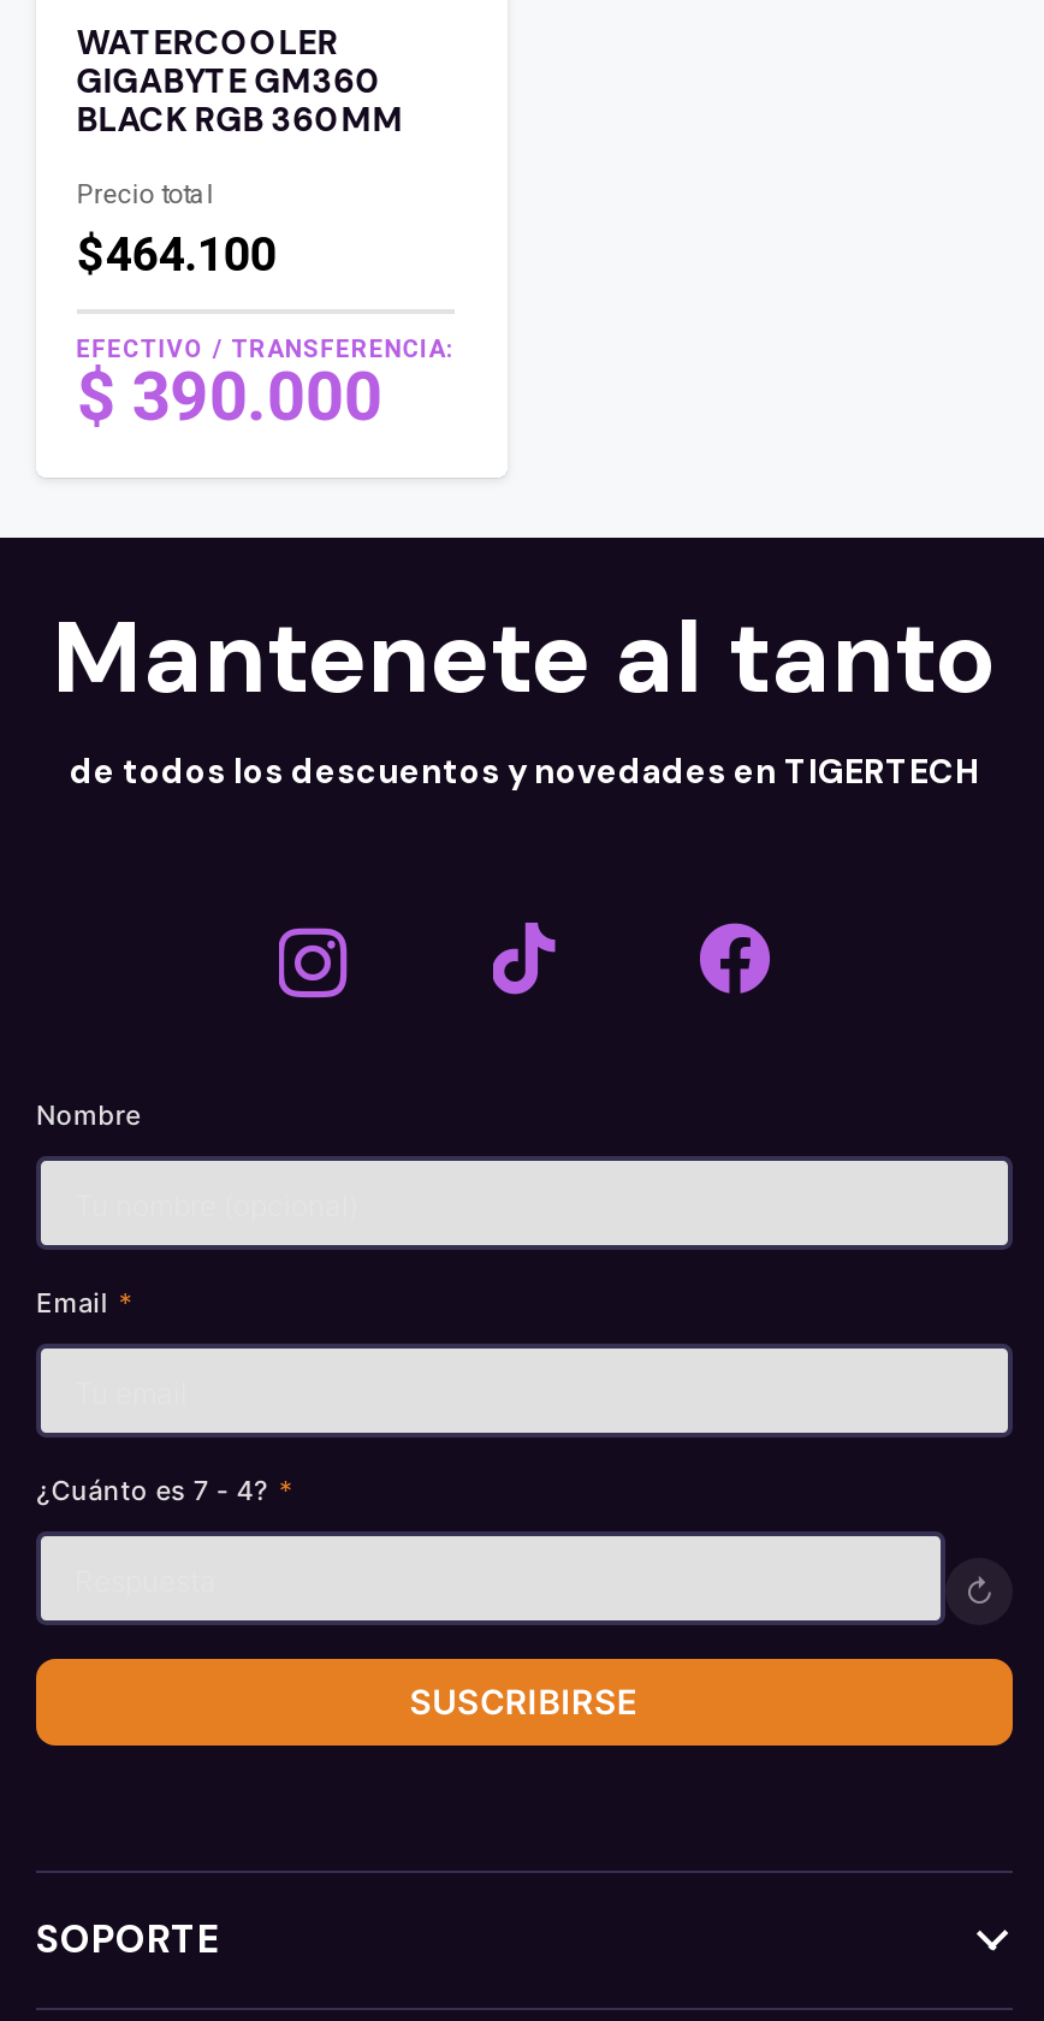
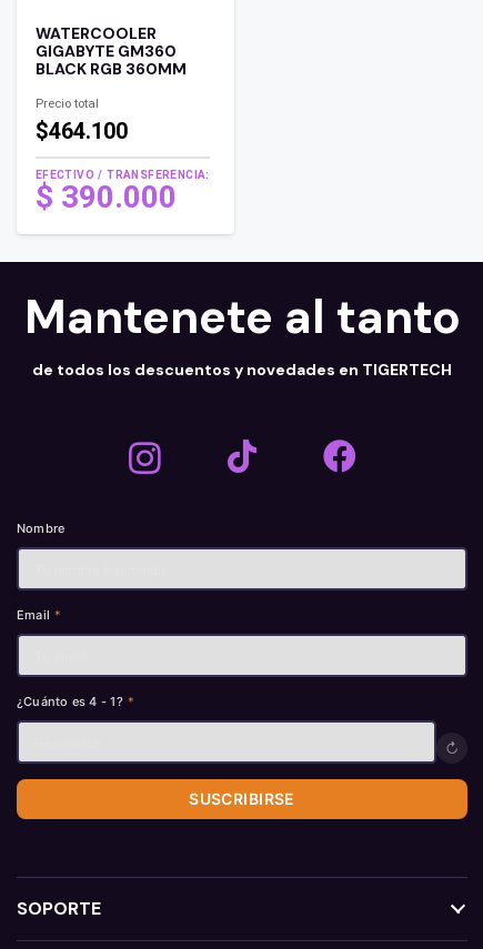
- ¿Cuánto es 7 - 4? *
+ ¿Cuánto es 4 - 1? *
